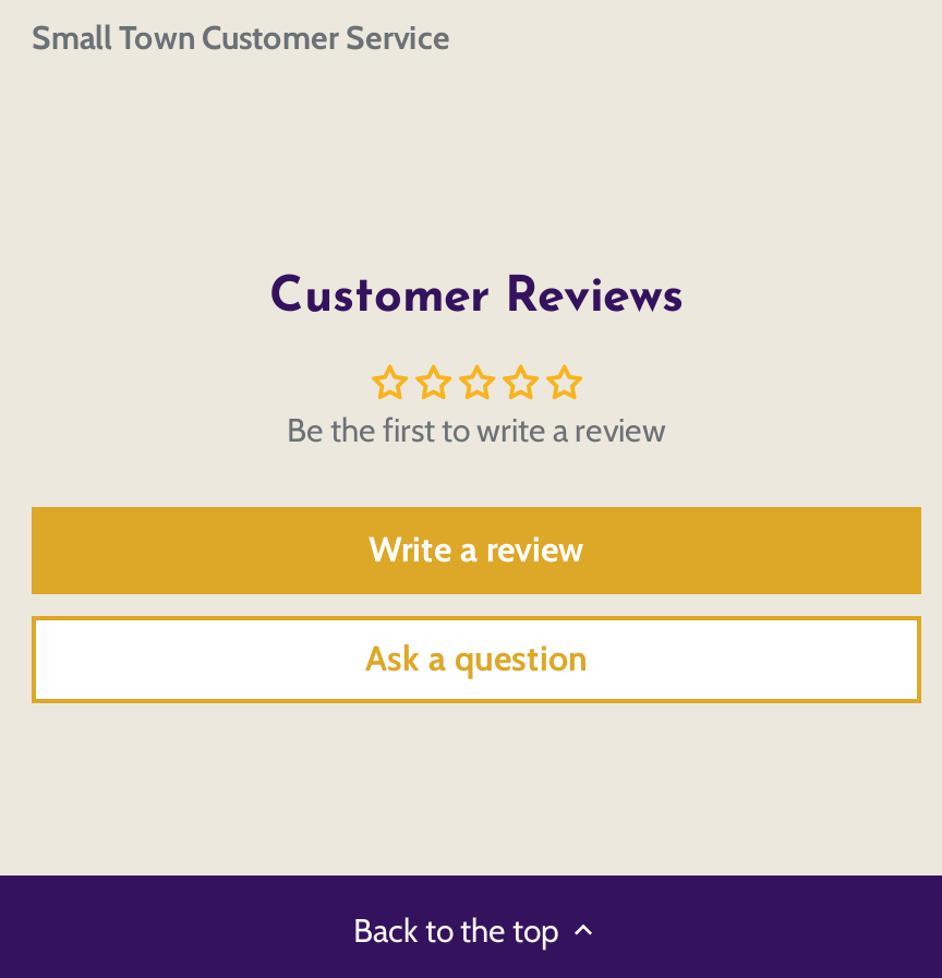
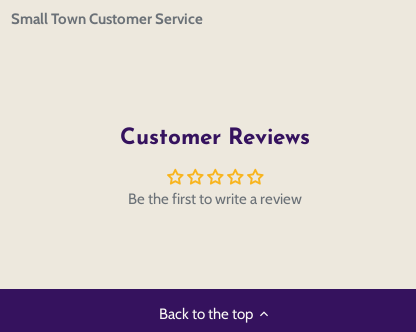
- Write a review
- Ask a question
